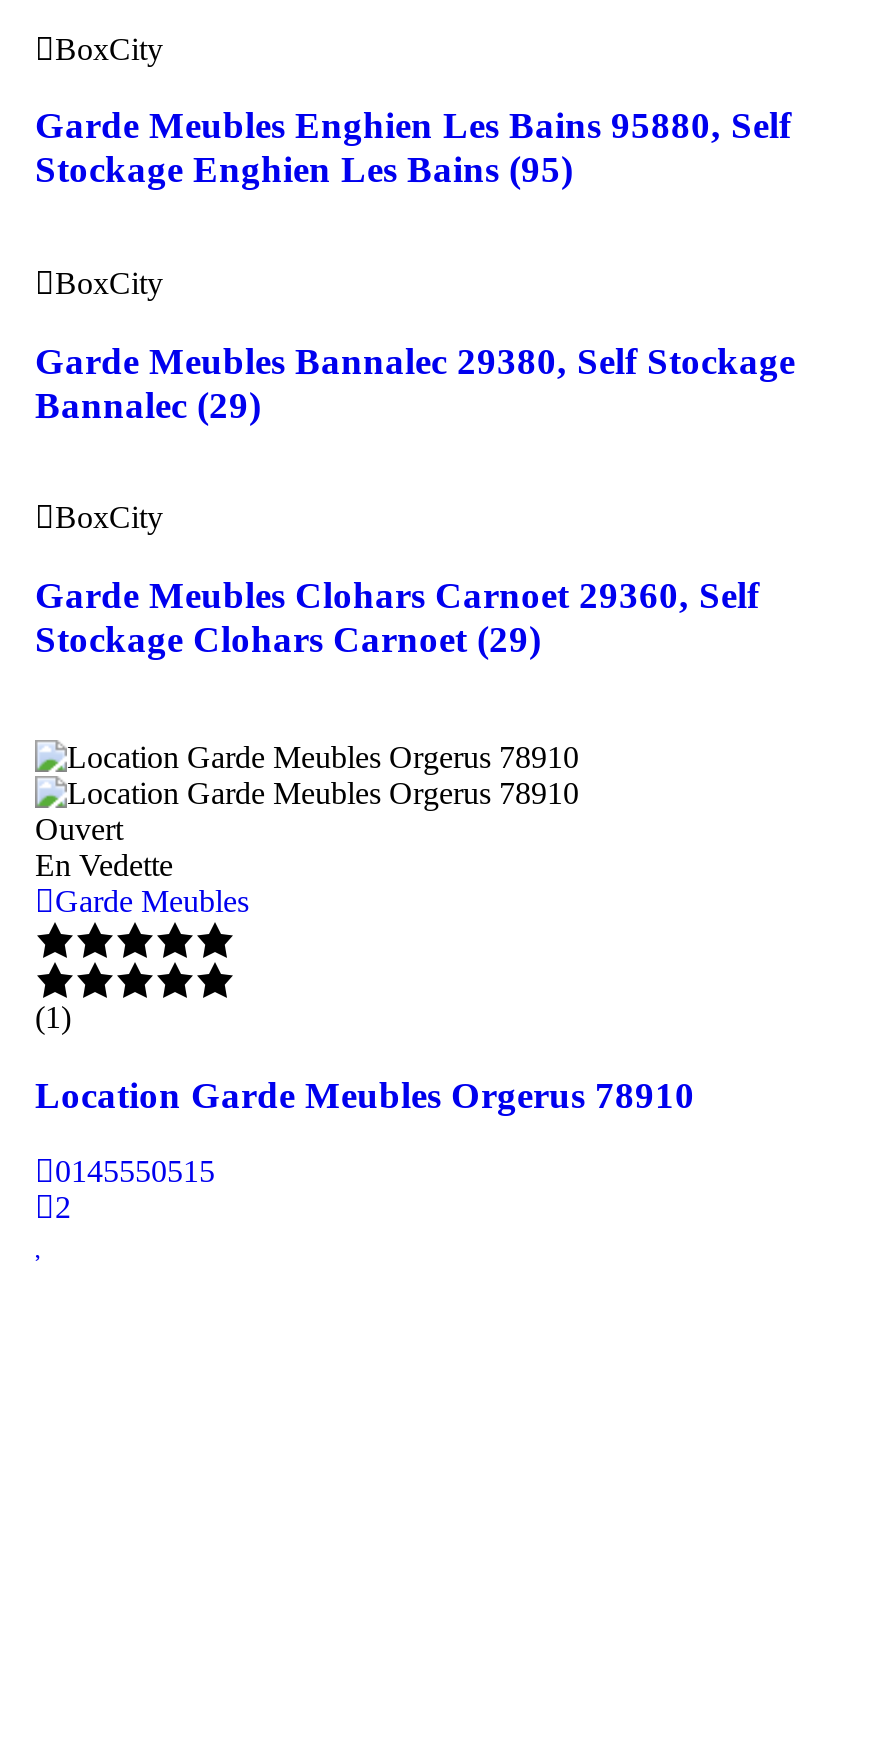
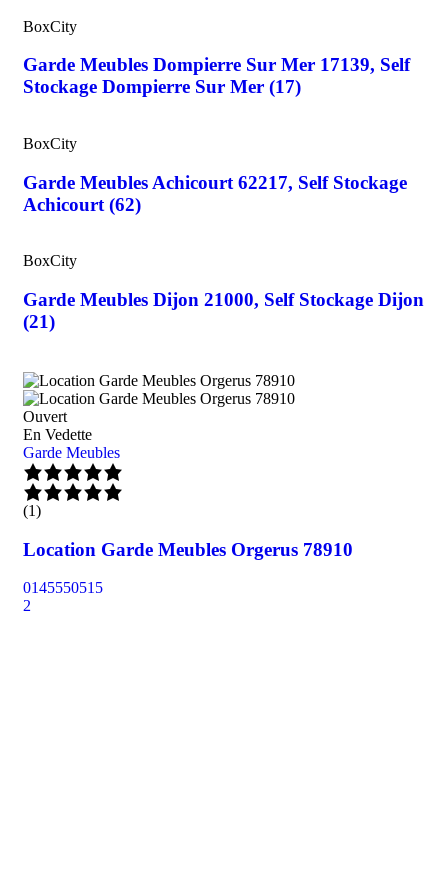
- Garde Meubles Enghien Les Bains 95880, Self
+ Garde Meubles Dompierre Sur Mer 17139, Self

- Stockage Enghien Les Bains (95)
+ Stockage Dompierre Sur Mer (17)

- Garde Meubles Bannalec 29380, Self Stockage
- Bannalec (29)
+ Garde Meubles Achicourt 62217, Self Stockage
+ Achicourt (62)

- Garde Meubles Clohars Carnoet 29360, Self
- Stockage Clohars Carnoet (29)
+ Garde Meubles Dijon 21000, Self Stockage Dijon
+ (21)
